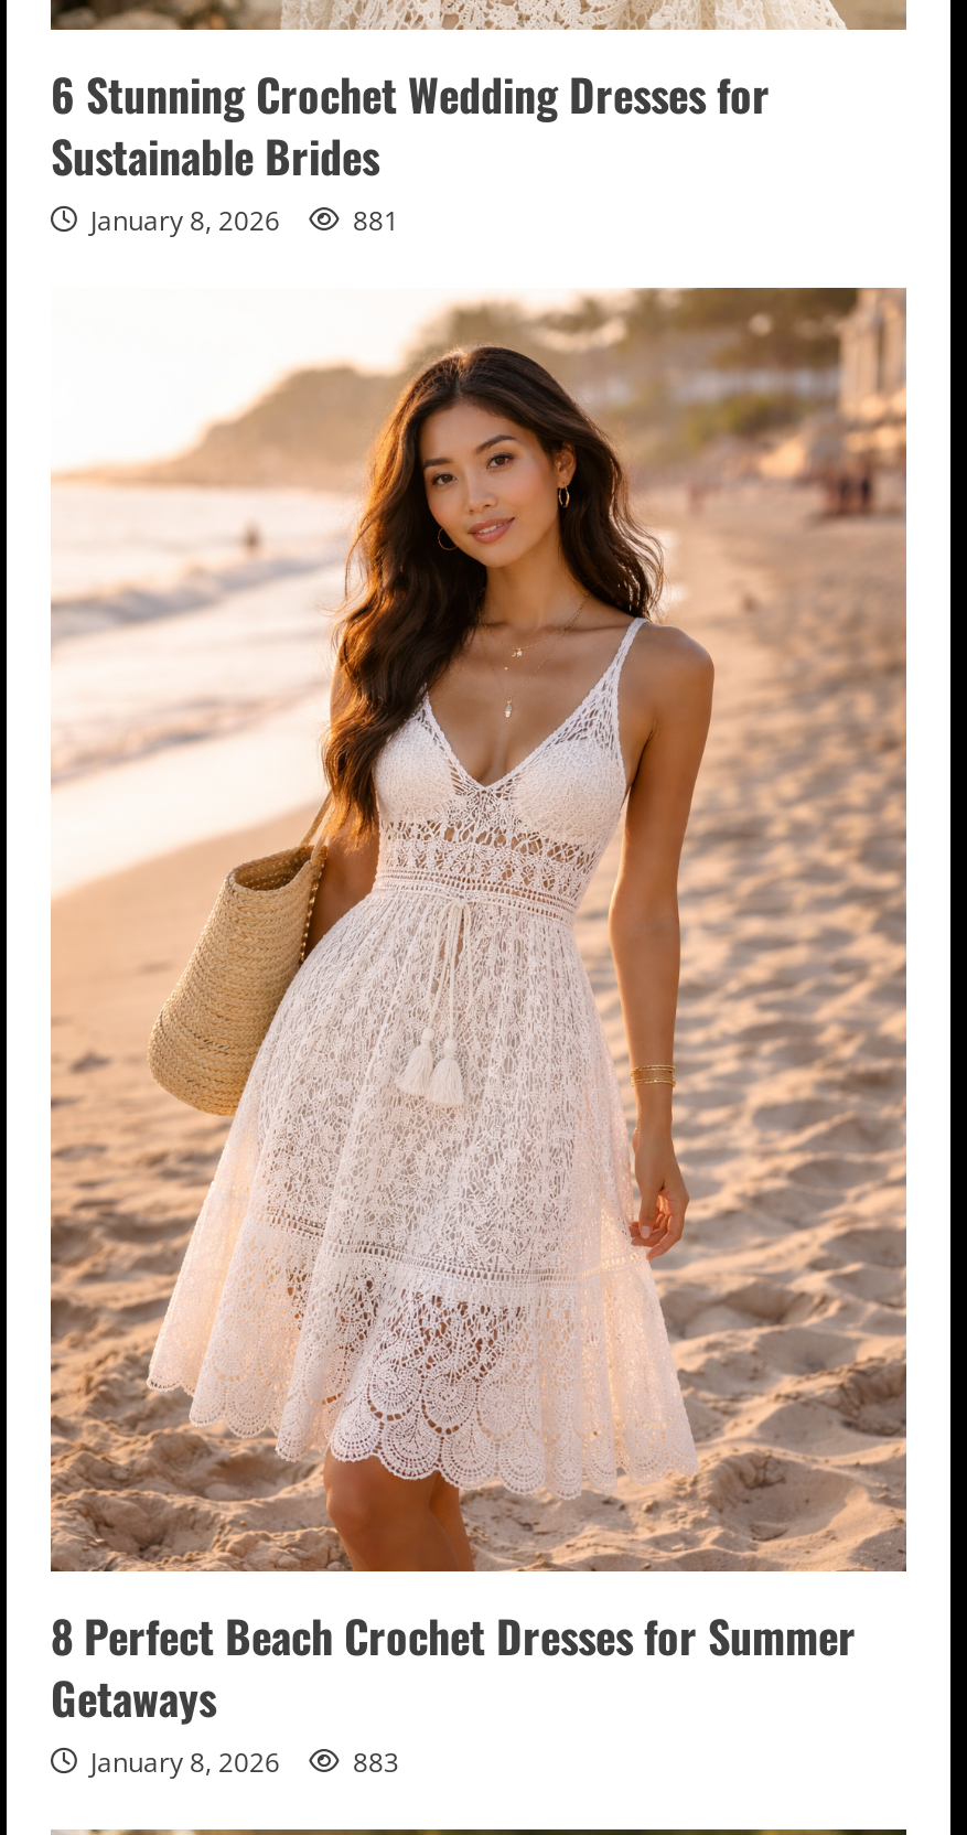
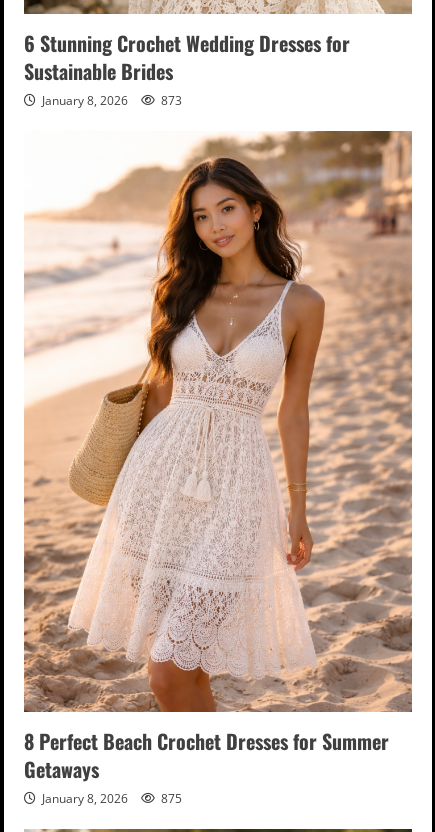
- January 8, 2026 881
+ January 8, 2026 873

- January 8, 2026 883
+ January 8, 2026 875
